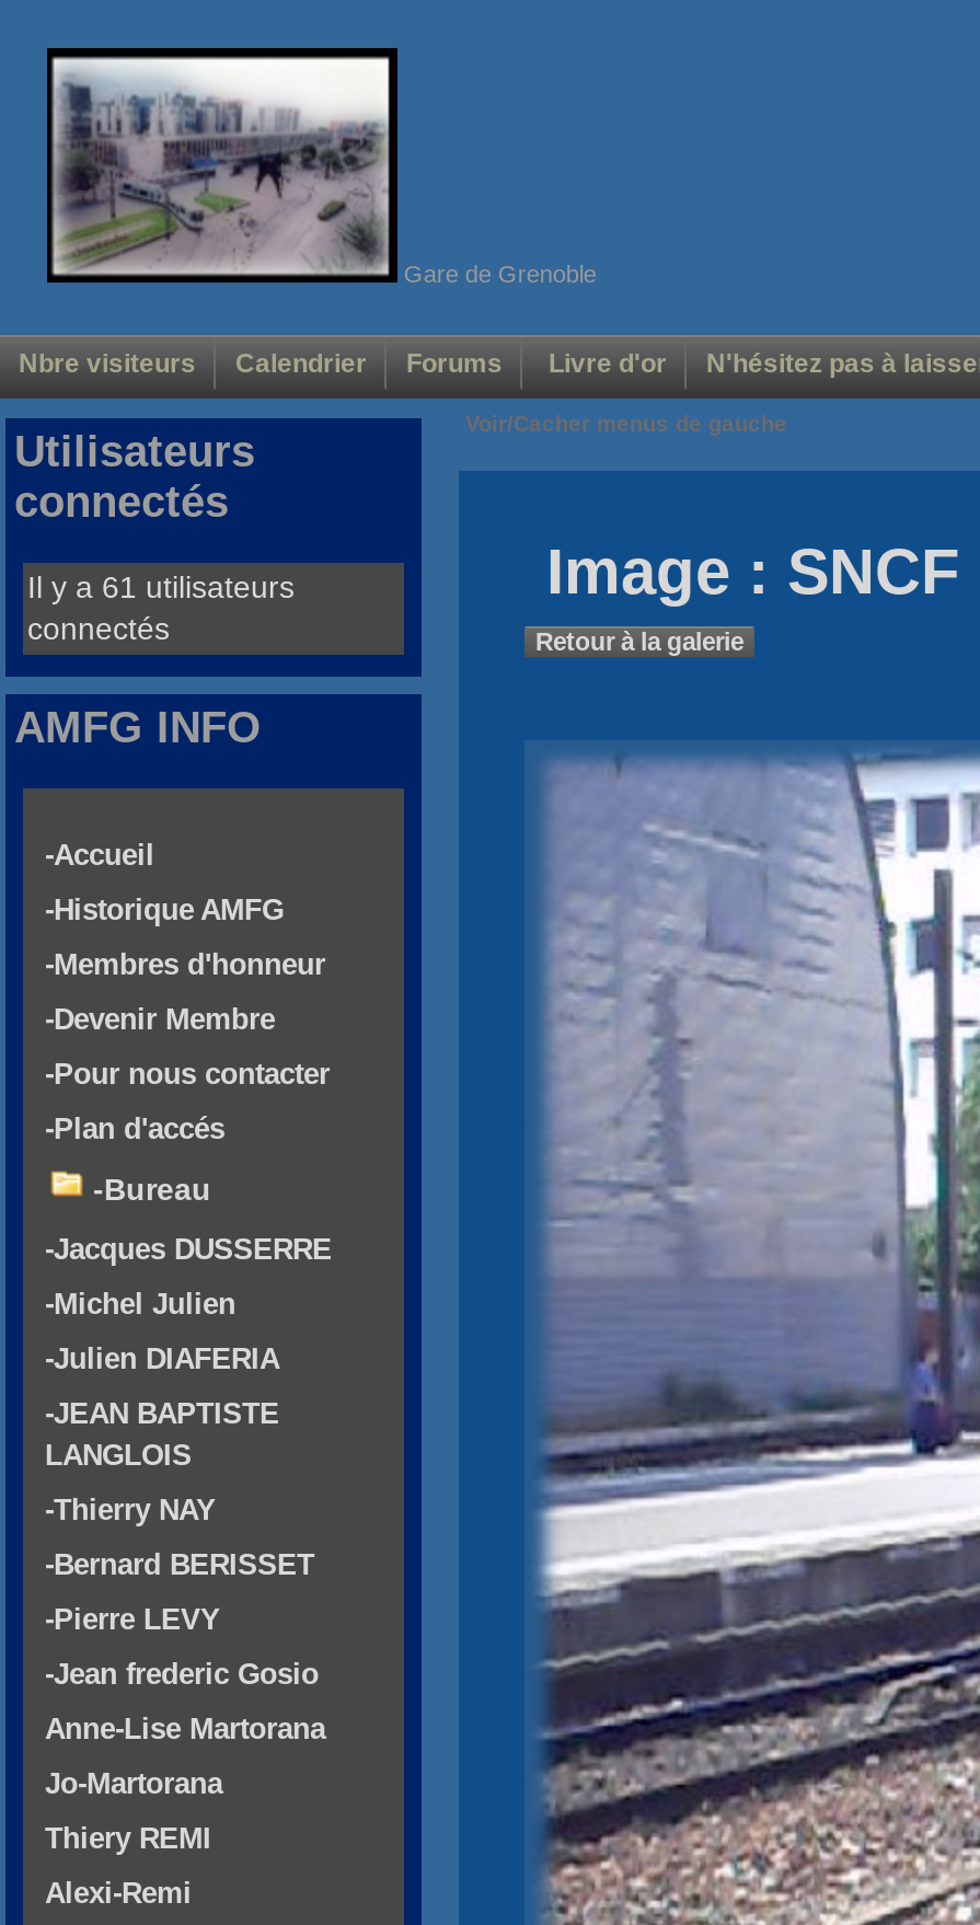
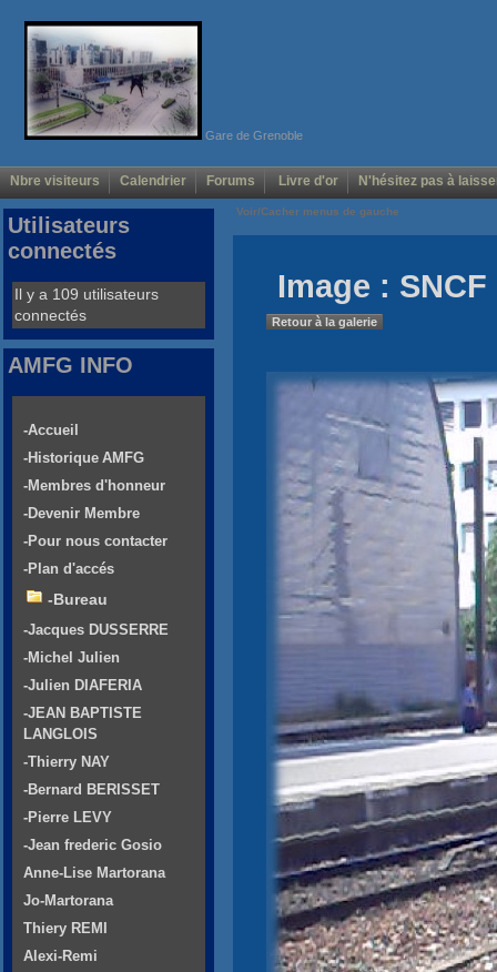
- Il y a 61 utilisateurs
+ Il y a 109 utilisateurs
